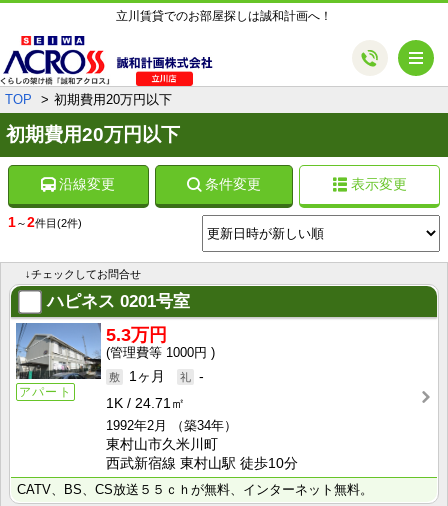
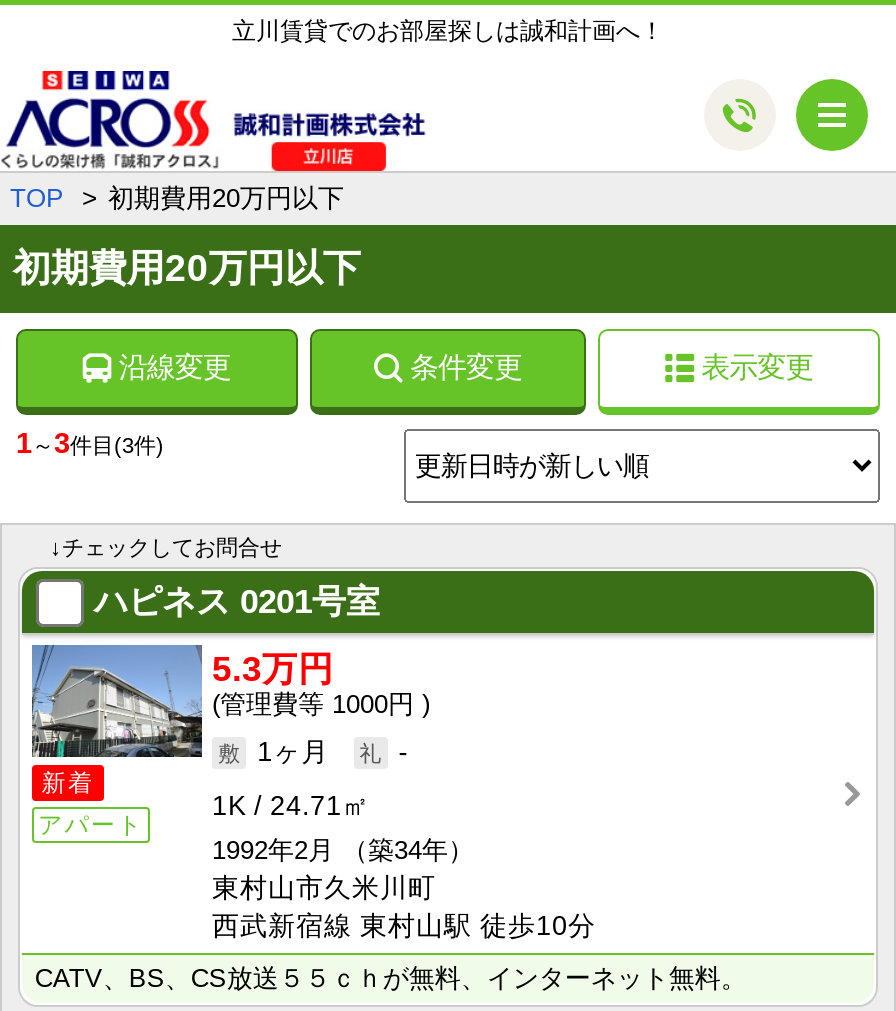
- 1～2件目(2件)
+ 1～3件目(3件)

moved down: アパート

+ 新着
